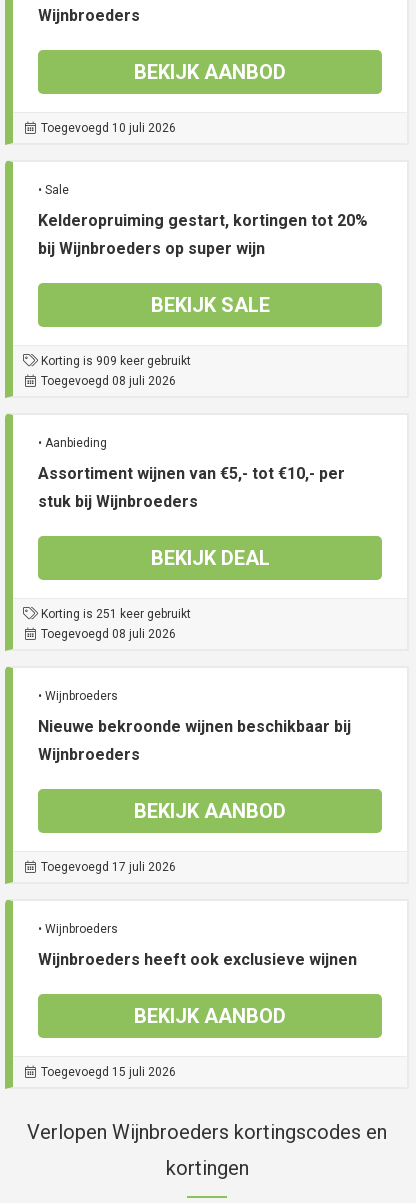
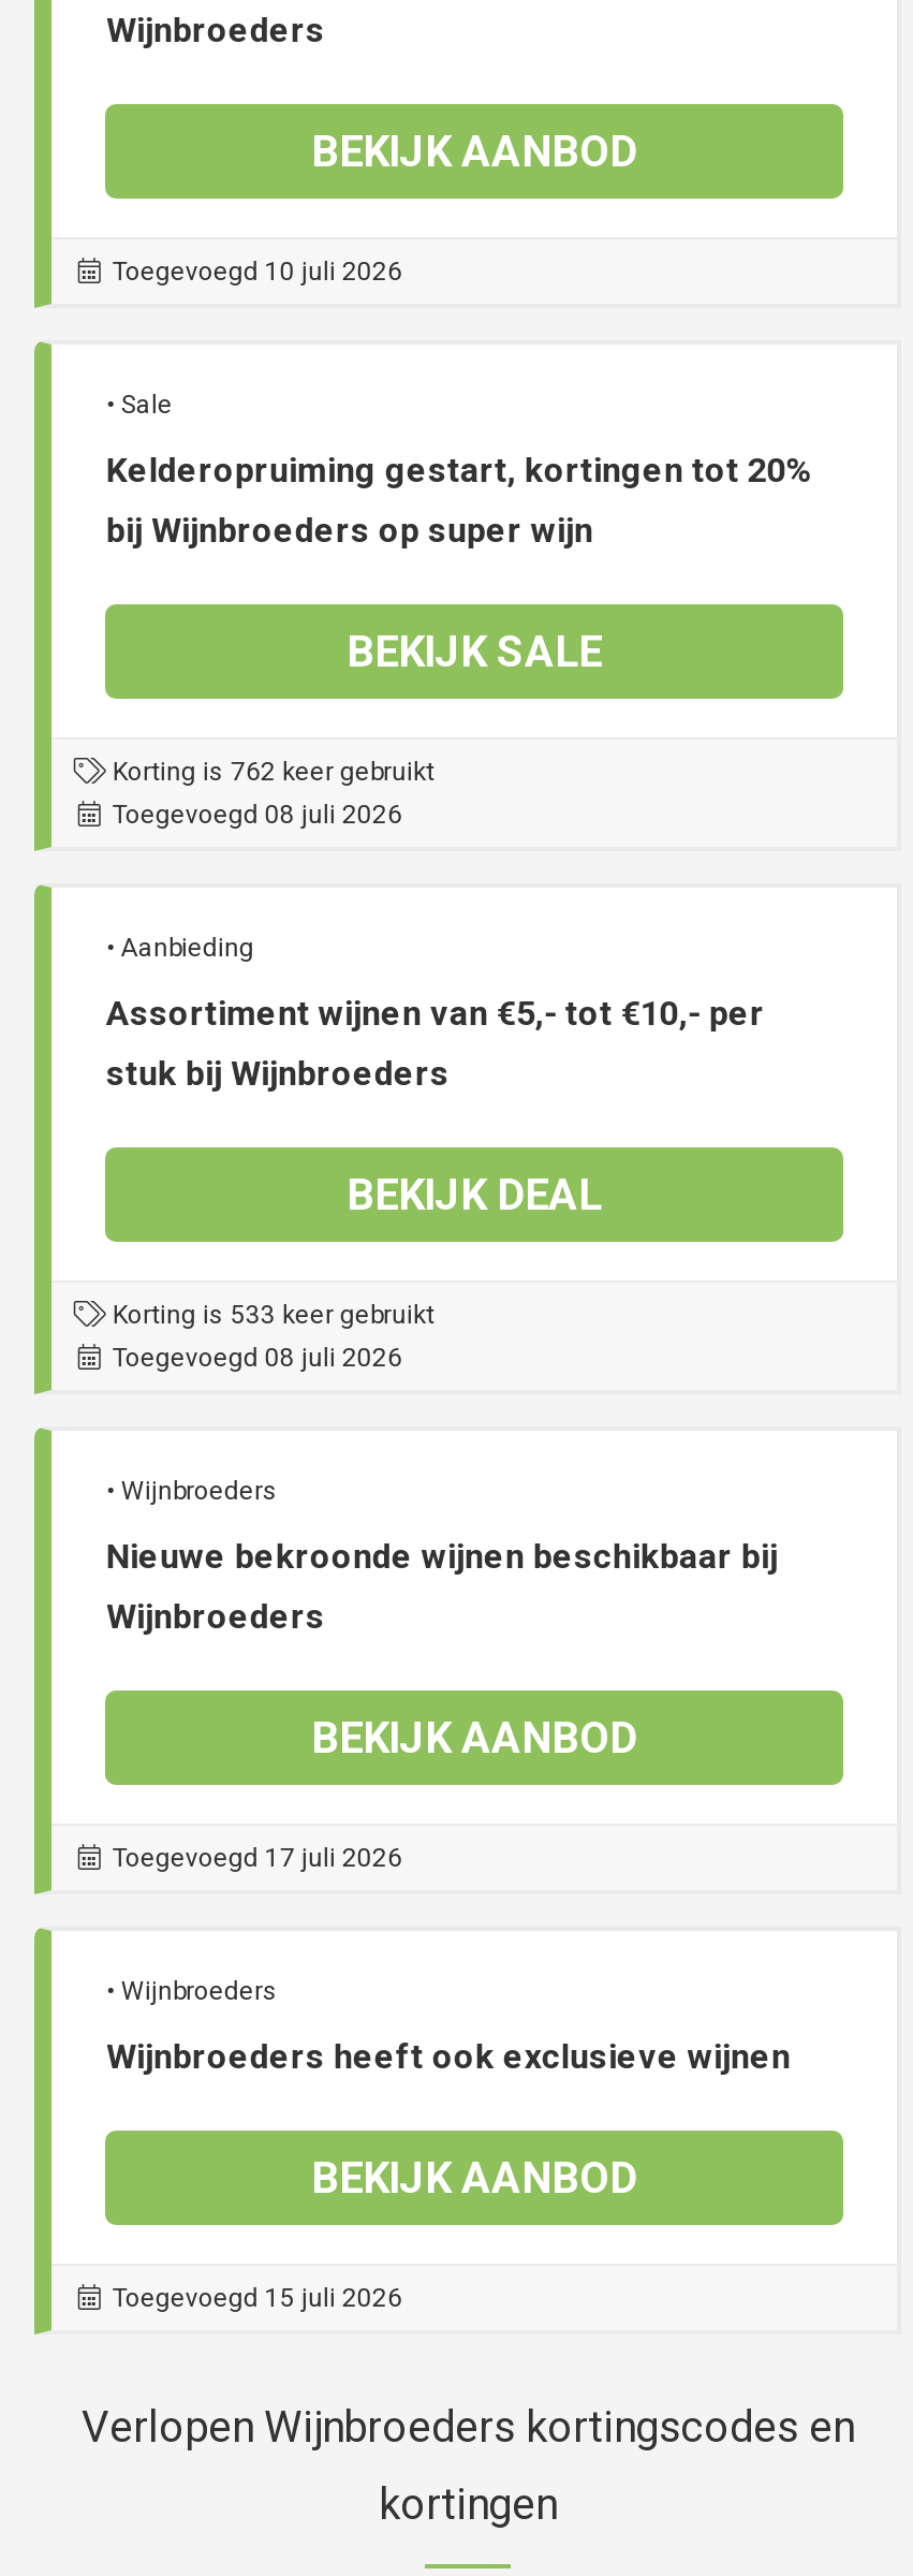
- Korting is 909 keer gebruikt
+ Korting is 762 keer gebruikt

- Korting is 251 keer gebruikt
+ Korting is 533 keer gebruikt
